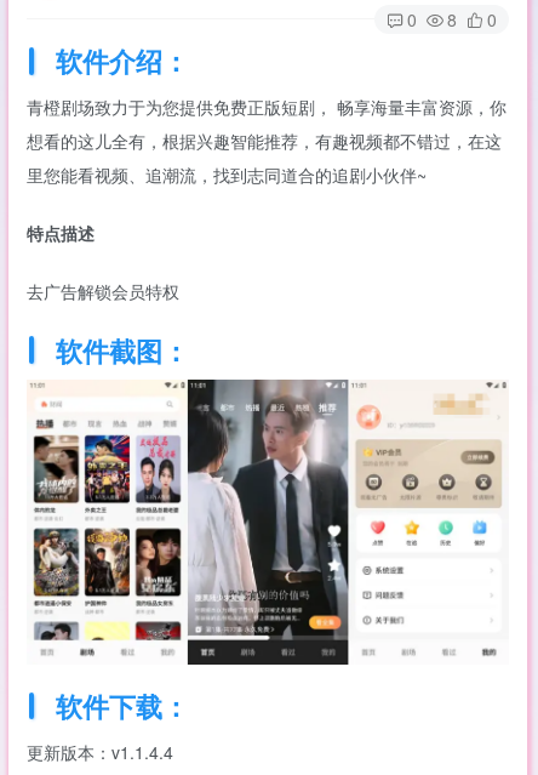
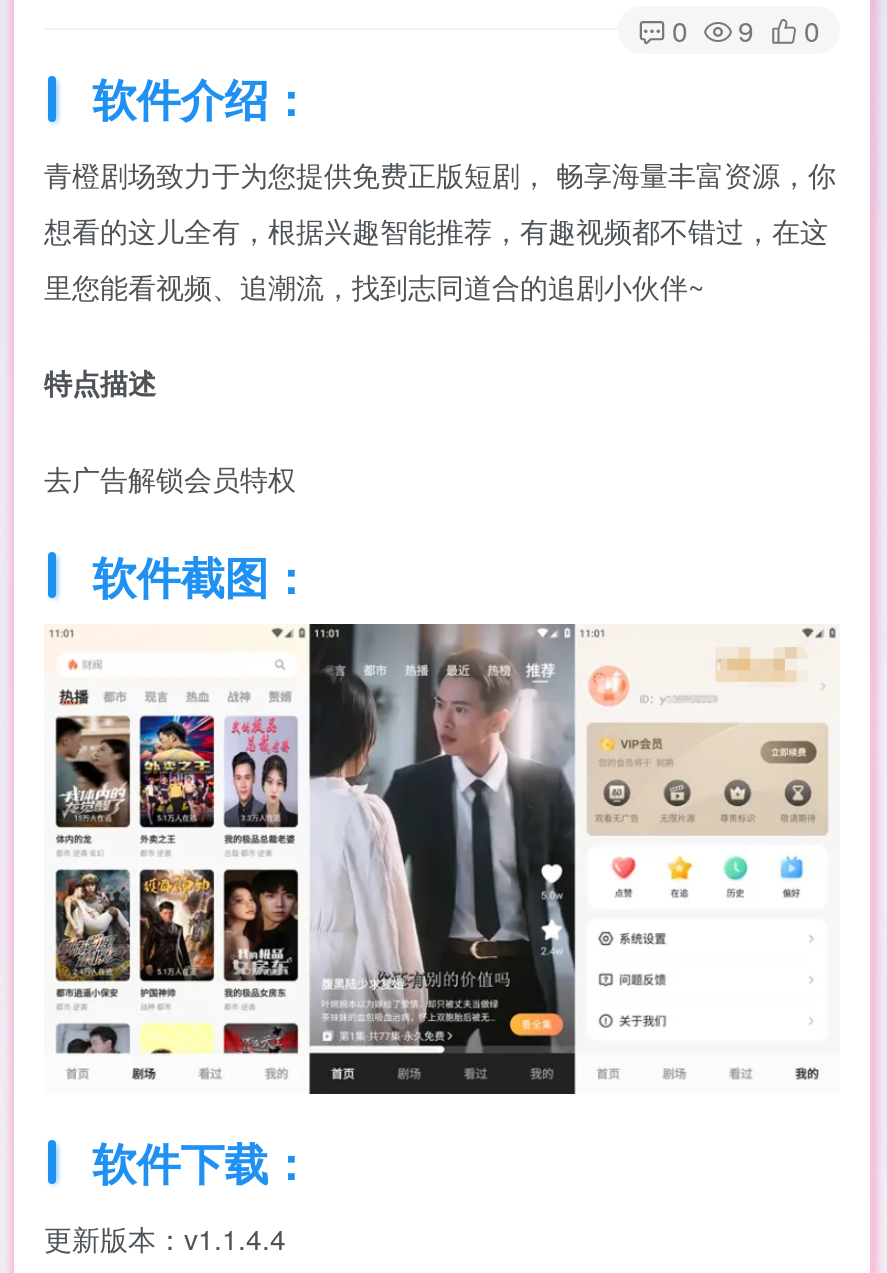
- 0 8 0
+ 0 9 0
